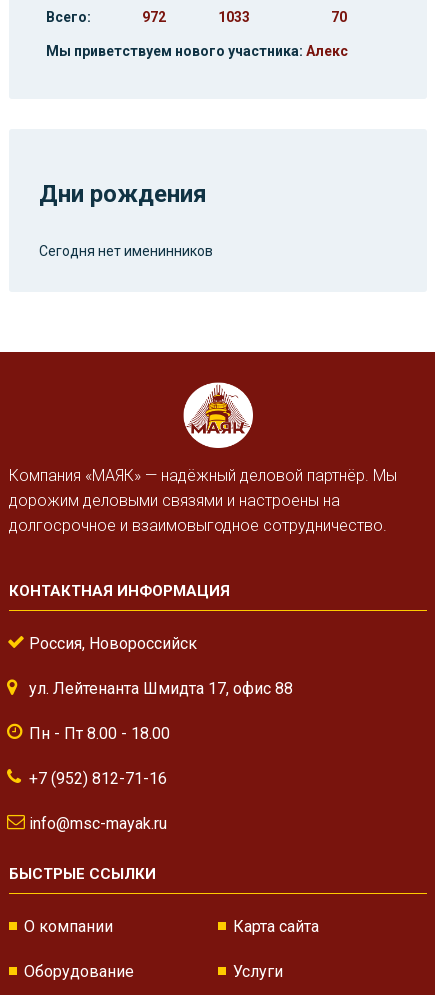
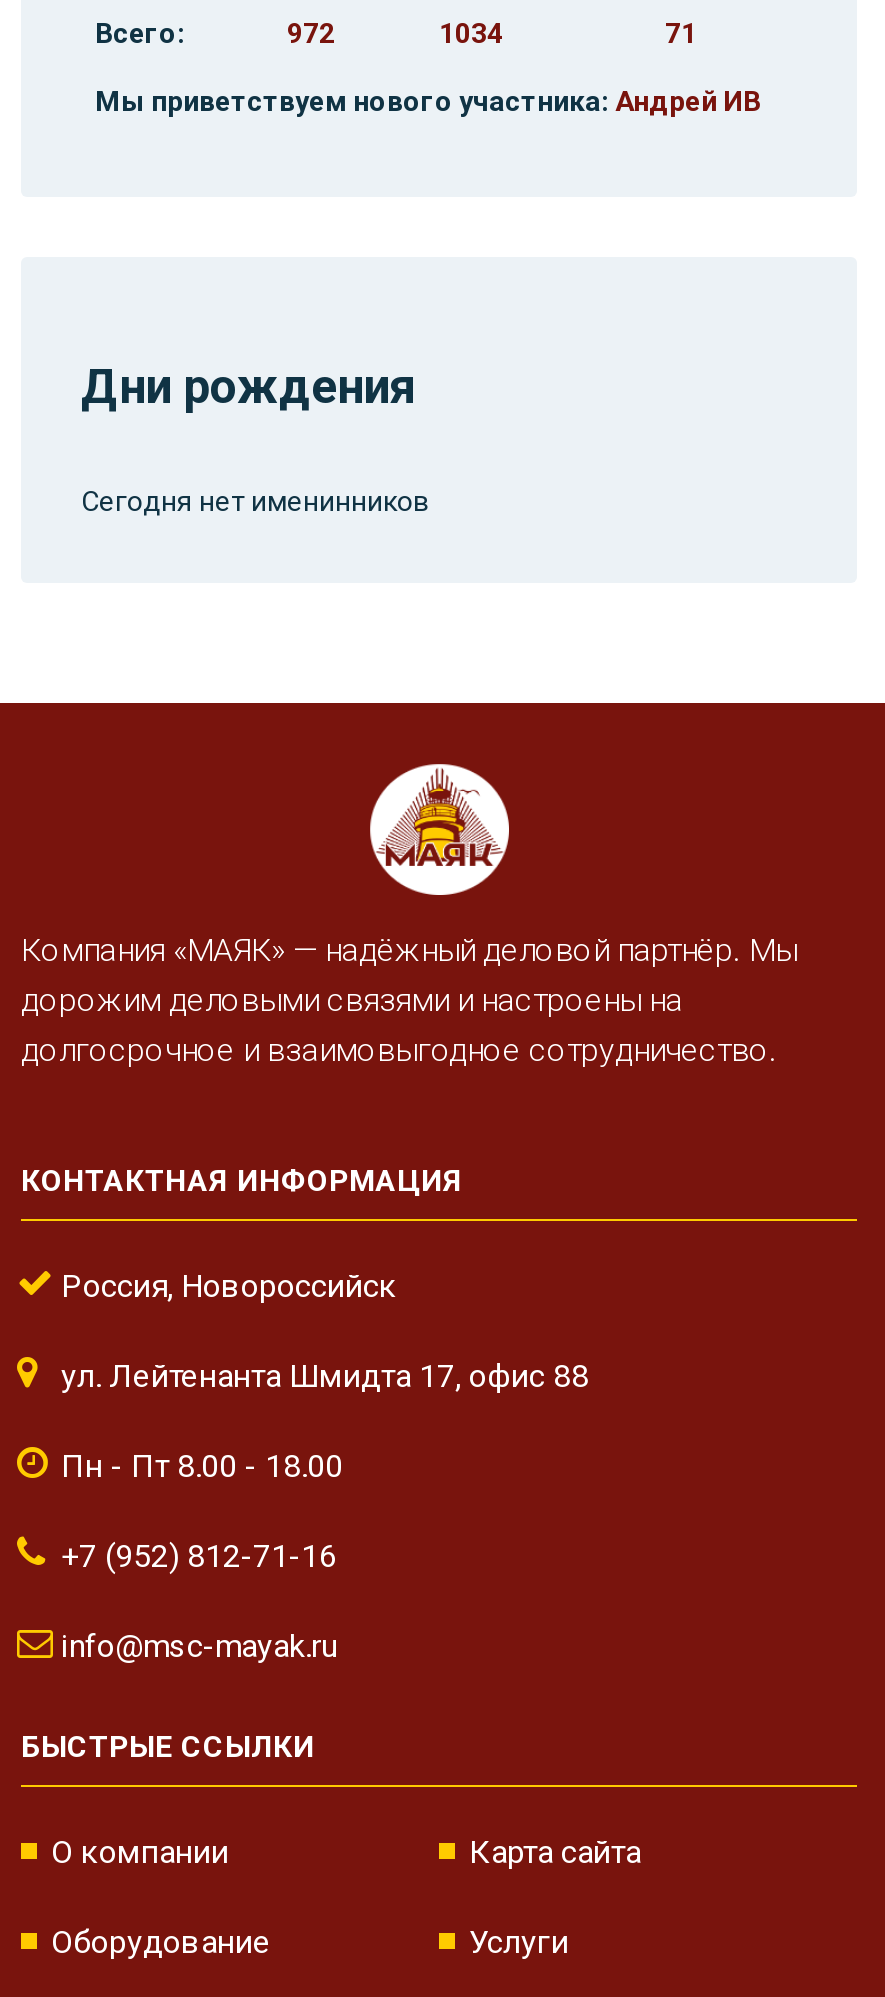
- 1033
- 70
+ 1034
+ 71

- Мы приветствуем нового участника: Алекс
+ Мы приветствуем нового участника: Андрей ИВ
